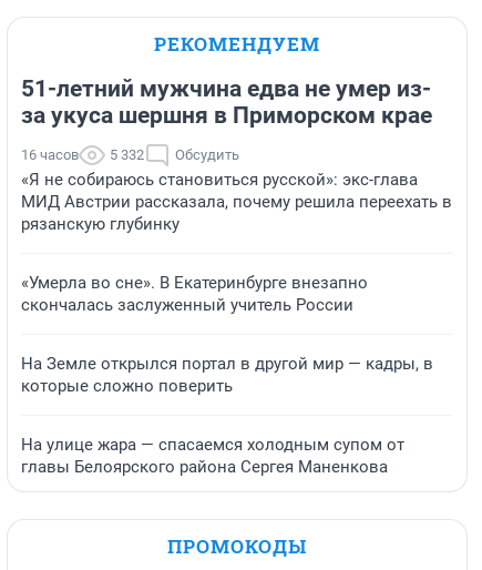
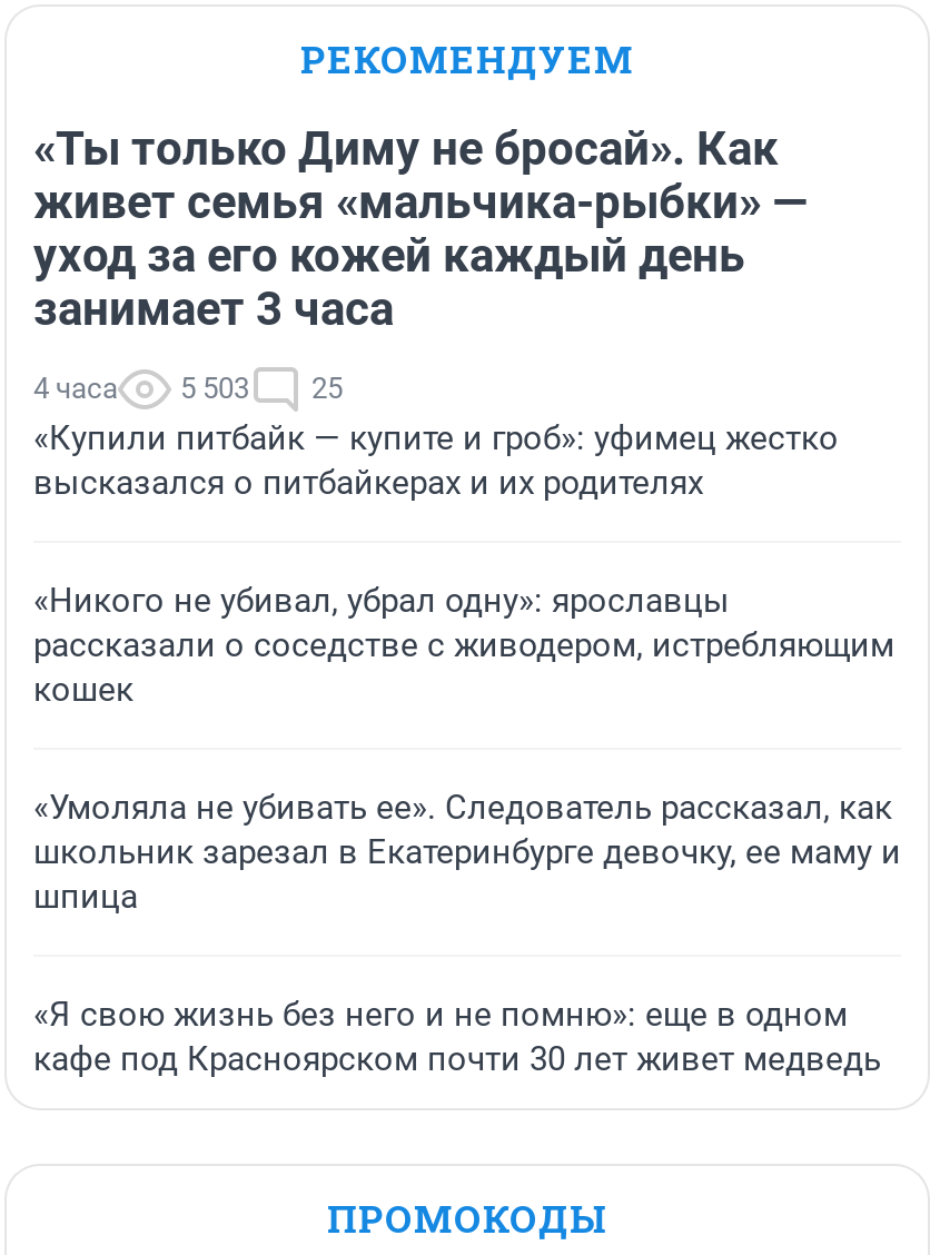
- 51-летний мужчина едва не умер из-
- за укуса шершня в Приморском крае
+ «Ты только Диму не бросай». Как
+ живет семья «мальчика-рыбки» —
+ уход за его кожей каждый день
+ занимает 3 часа

- 16 часов
- 5 332
- Обсудить
- «Я не собираюсь становиться русской»: экс-глава
- МИД Австрии рассказала, почему решила переехать в
- рязанскую глубинку
+ 4 часа
+ 5 503
+ 25
+ «Купили питбайк — купите и гроб»: уфимец жестко
+ высказался о питбайкерах и их родителях

- «Умерла во сне». В Екатеринбурге внезапно
- скончалась заслуженный учитель России
+ «Никого не убивал, убрал одну»: ярославцы
+ рассказали о соседстве с живодером, истребляющим
+ кошек

- На Земле открылся портал в другой мир — кадры, в
- которые сложно поверить
+ «Умоляла не убивать ее». Следователь рассказал, как
+ школьник зарезал в Екатеринбурге девочку, ее маму и
+ шпица

- На улице жара — спасаемся холодным супом от
- главы Белоярского района Сергея Маненкова
+ «Я свою жизнь без него и не помню»: еще в одном
+ кафе под Красноярском почти 30 лет живет медведь
